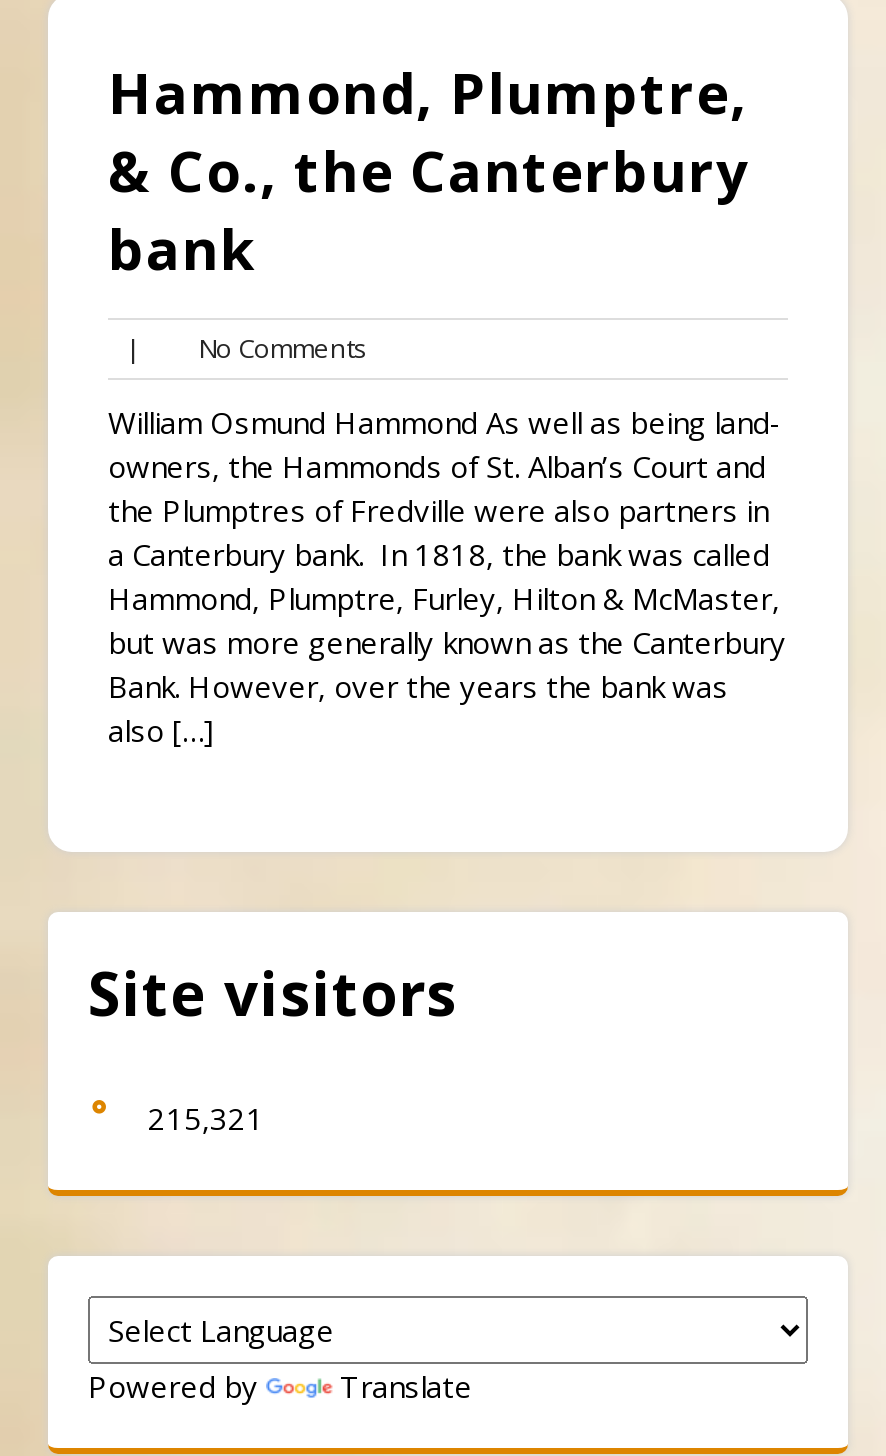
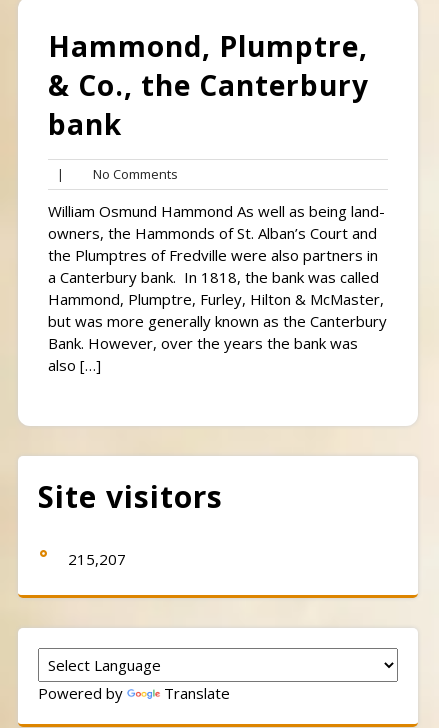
- 215,321
+ 215,207
